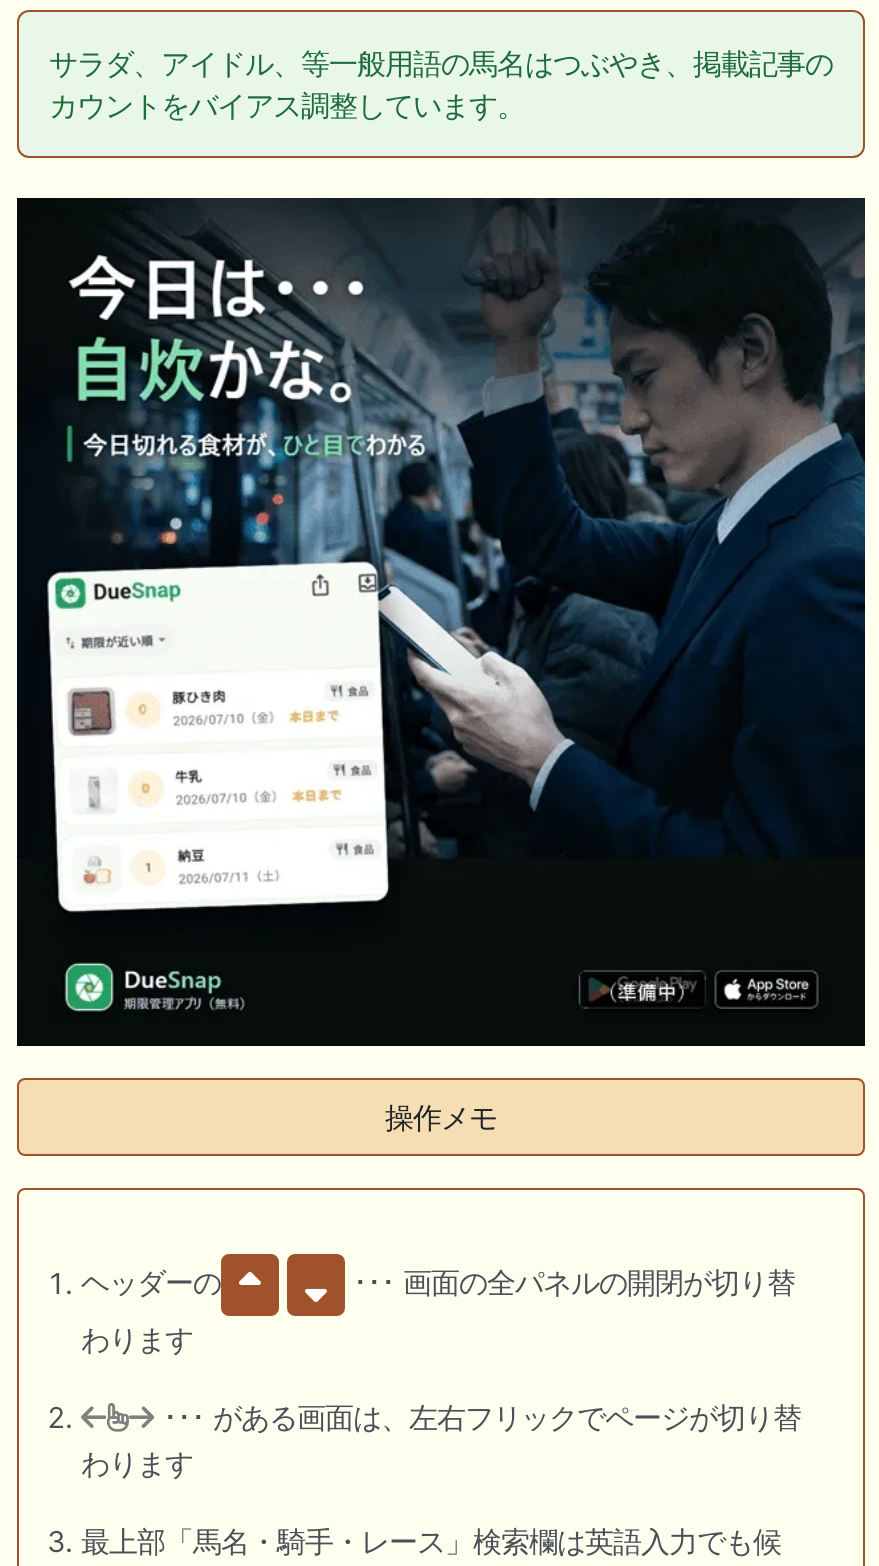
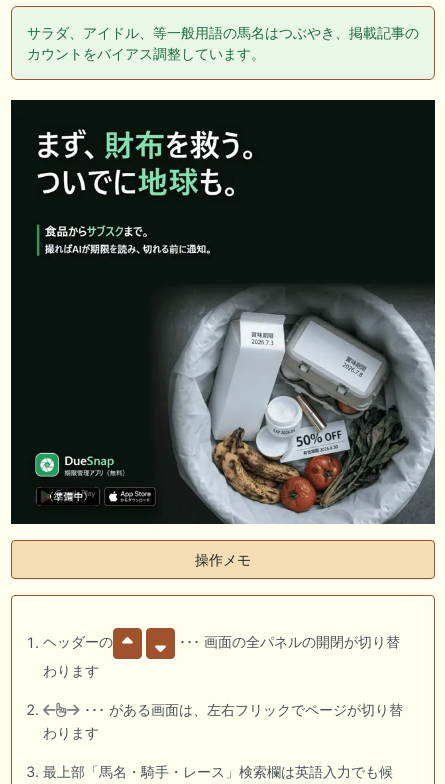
- [image]
+ [image]
